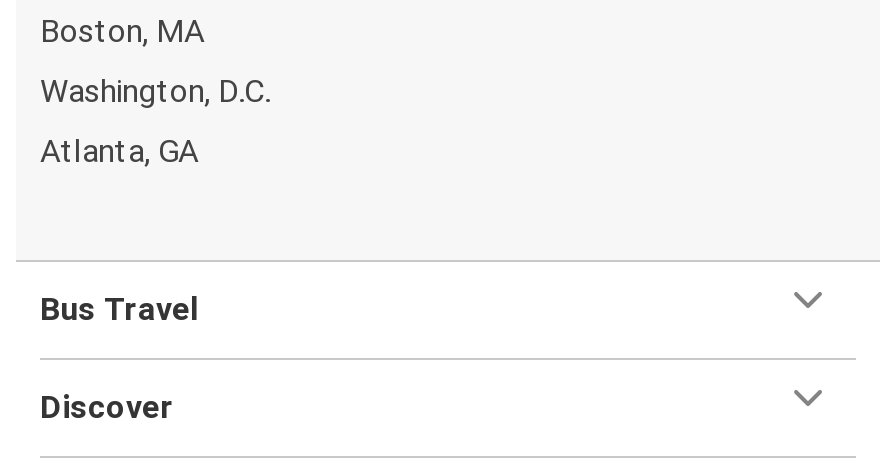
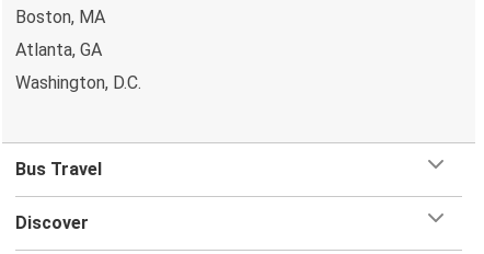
moved down: Washington, D.C.

moved up: Atlanta, GA
